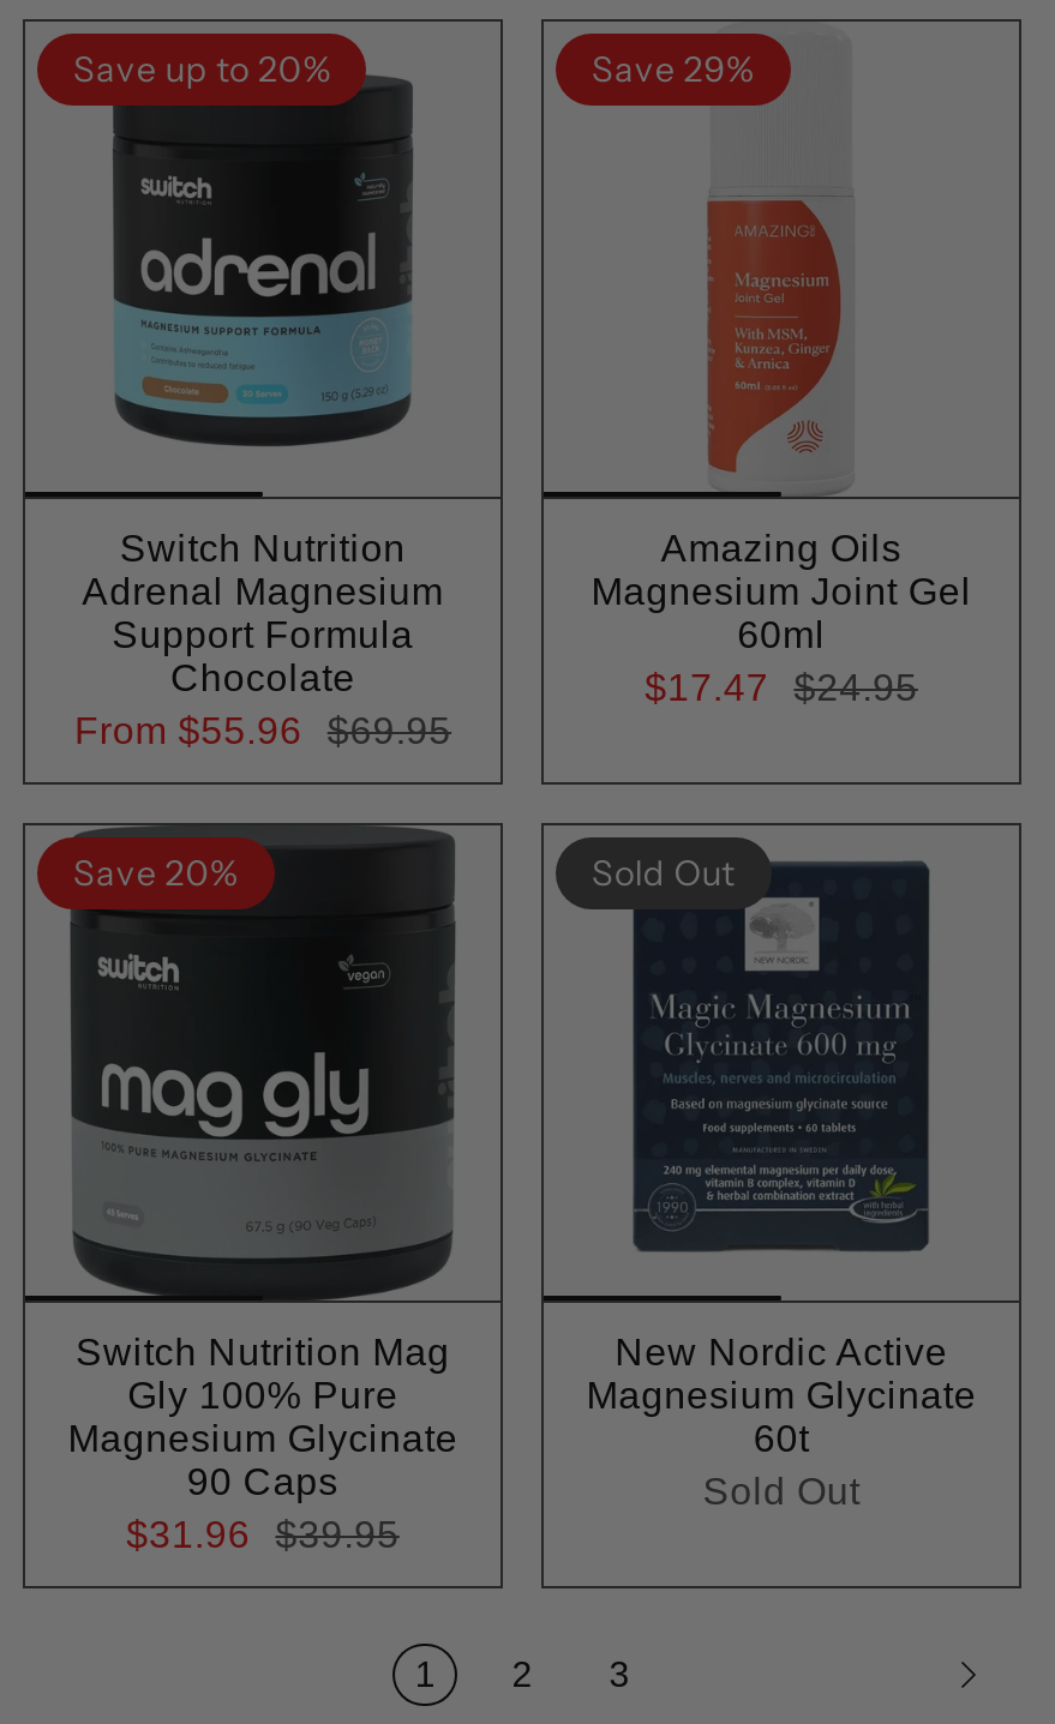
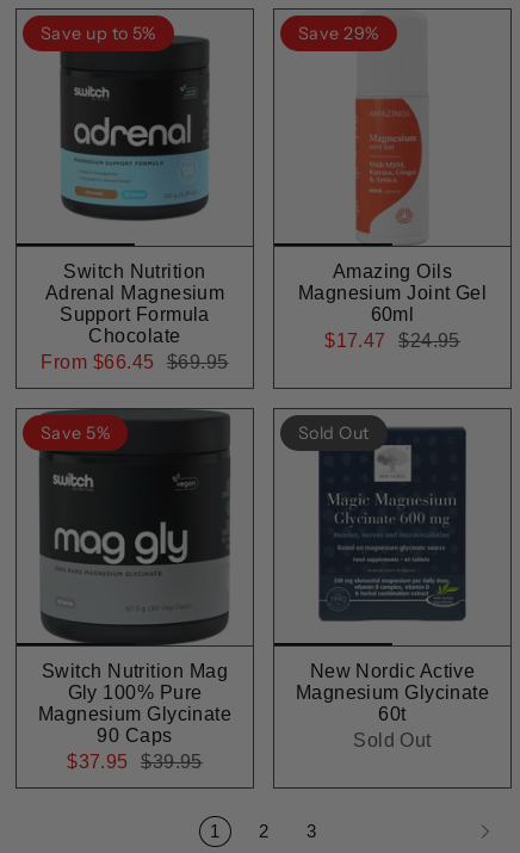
- Save up to 20%
+ Save up to 5%

- From $55.96 $69.95
+ From $66.45 $69.95

- Save 20%
+ Save 5%

- $31.96 $39.95
+ $37.95 $39.95
